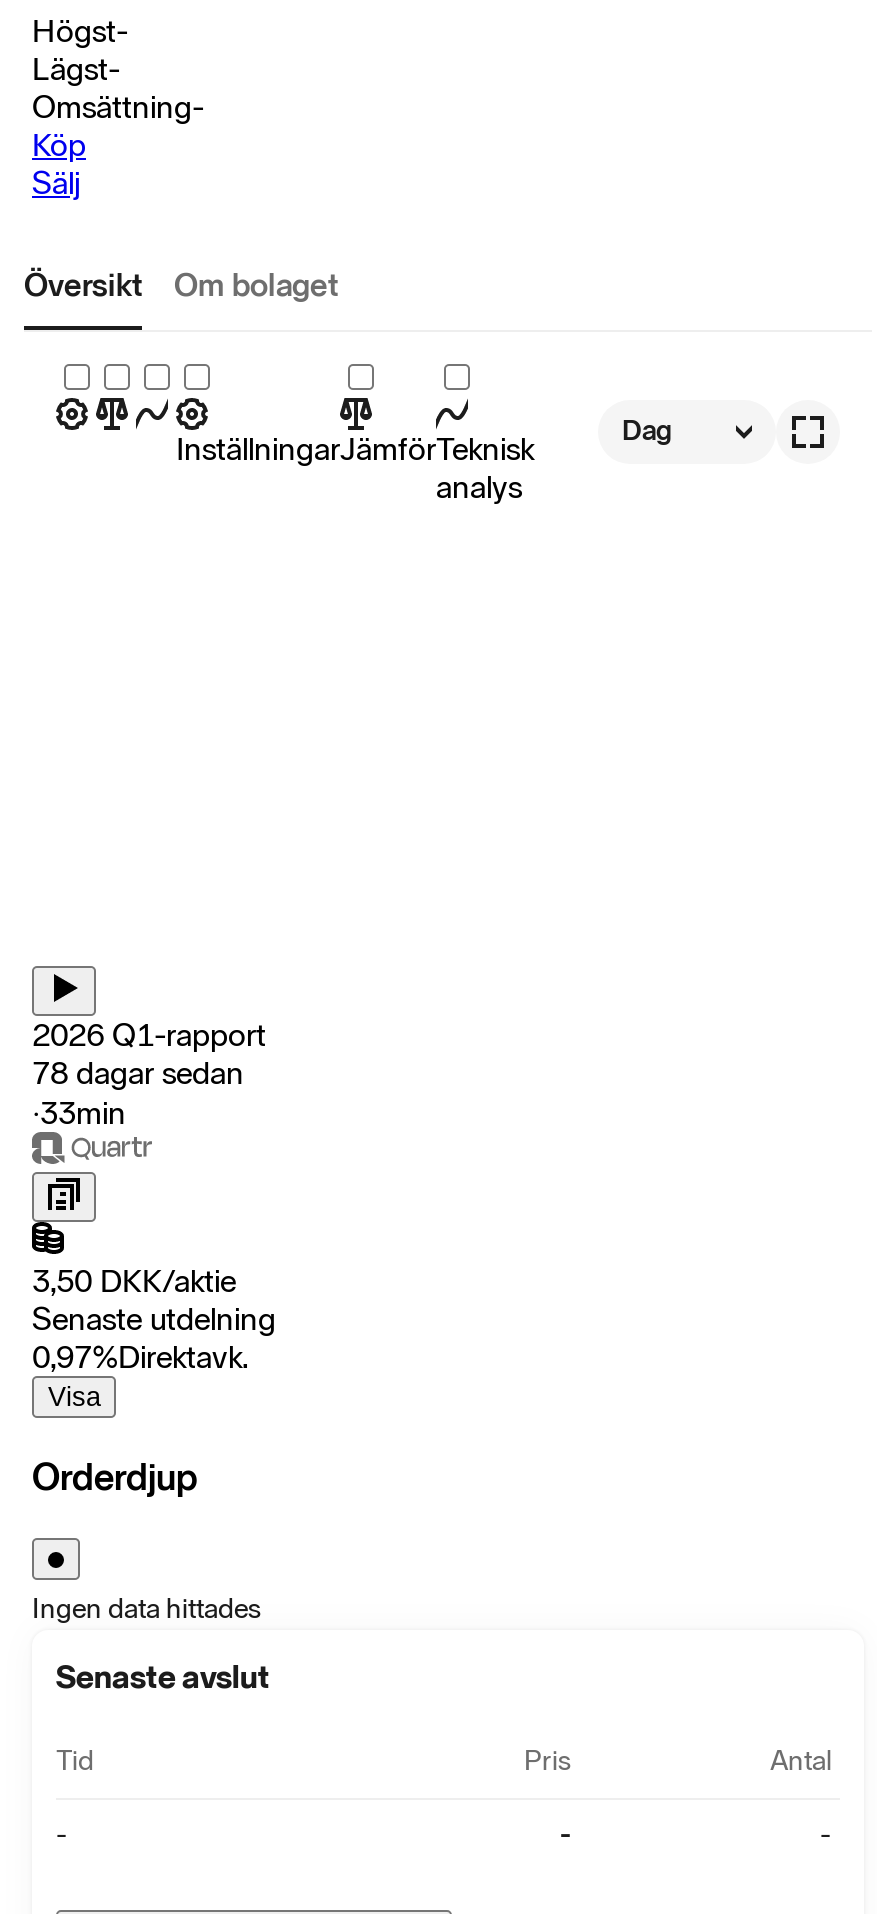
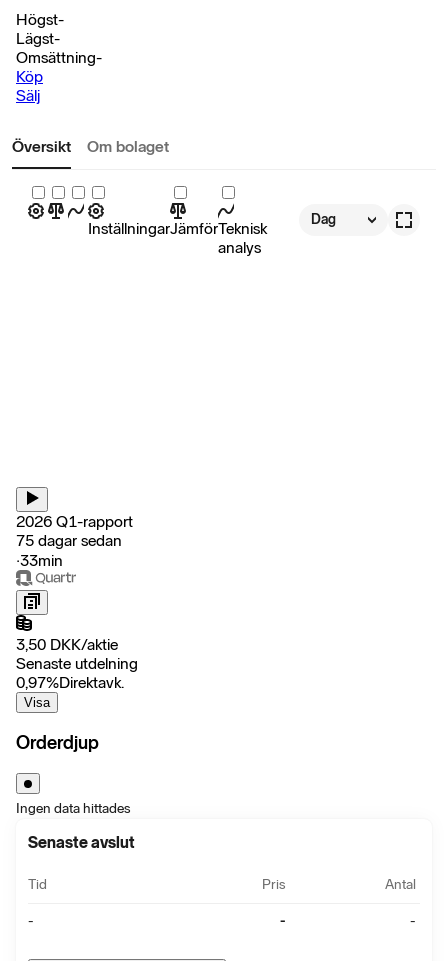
- 78 dagar sedan
+ 75 dagar sedan
